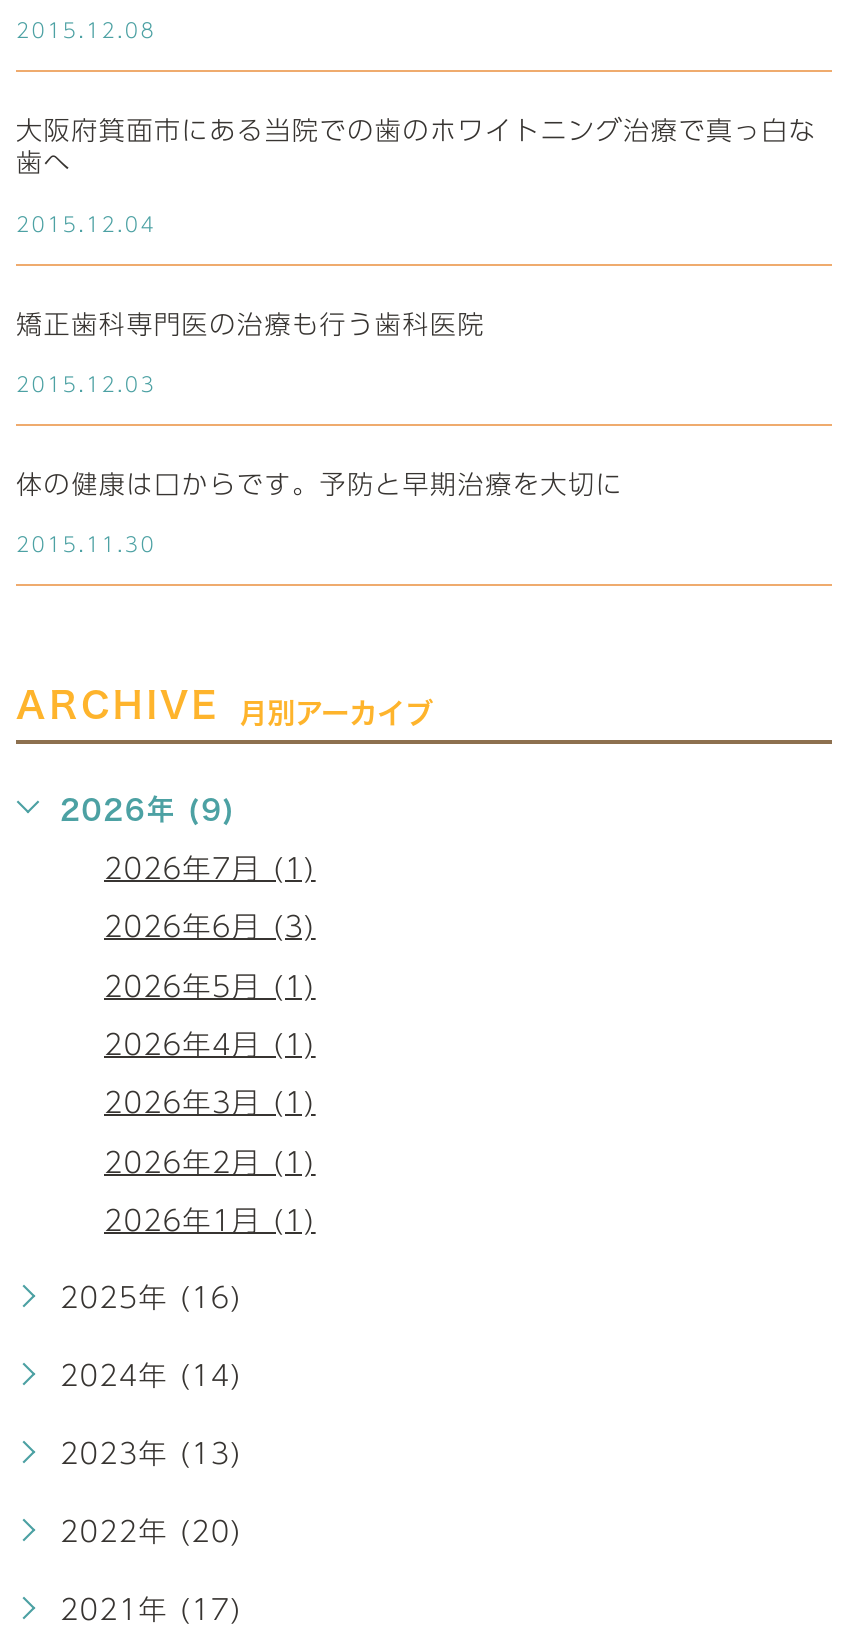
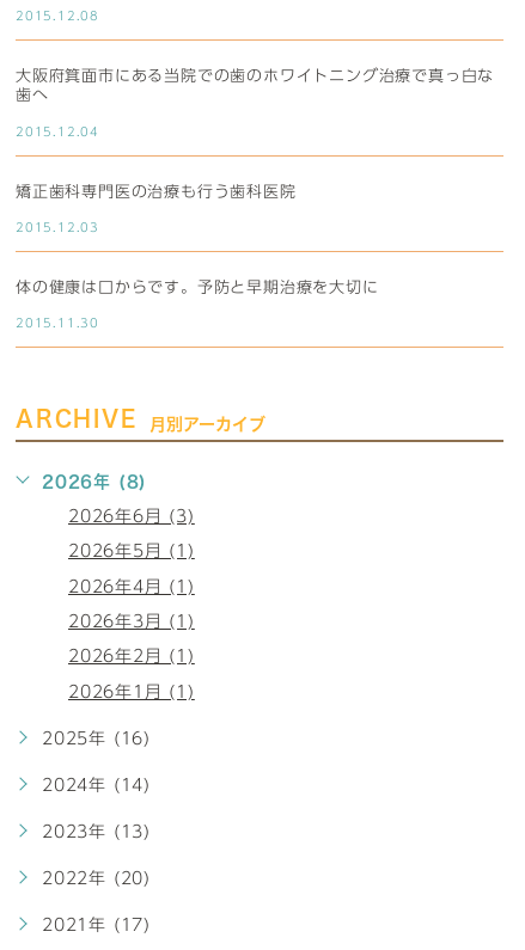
- 2026年 (9)
- 2026年7月 (1)
+ 2026年 (8)
